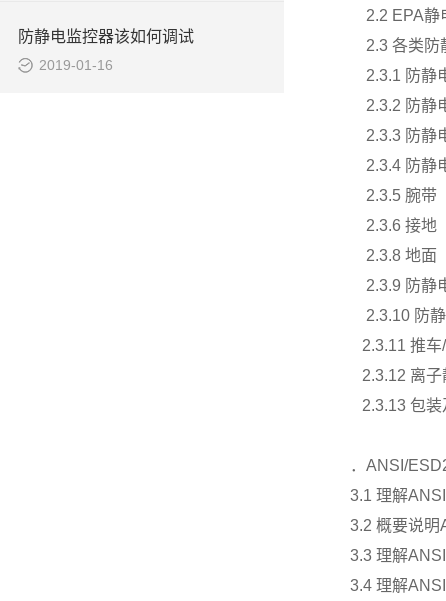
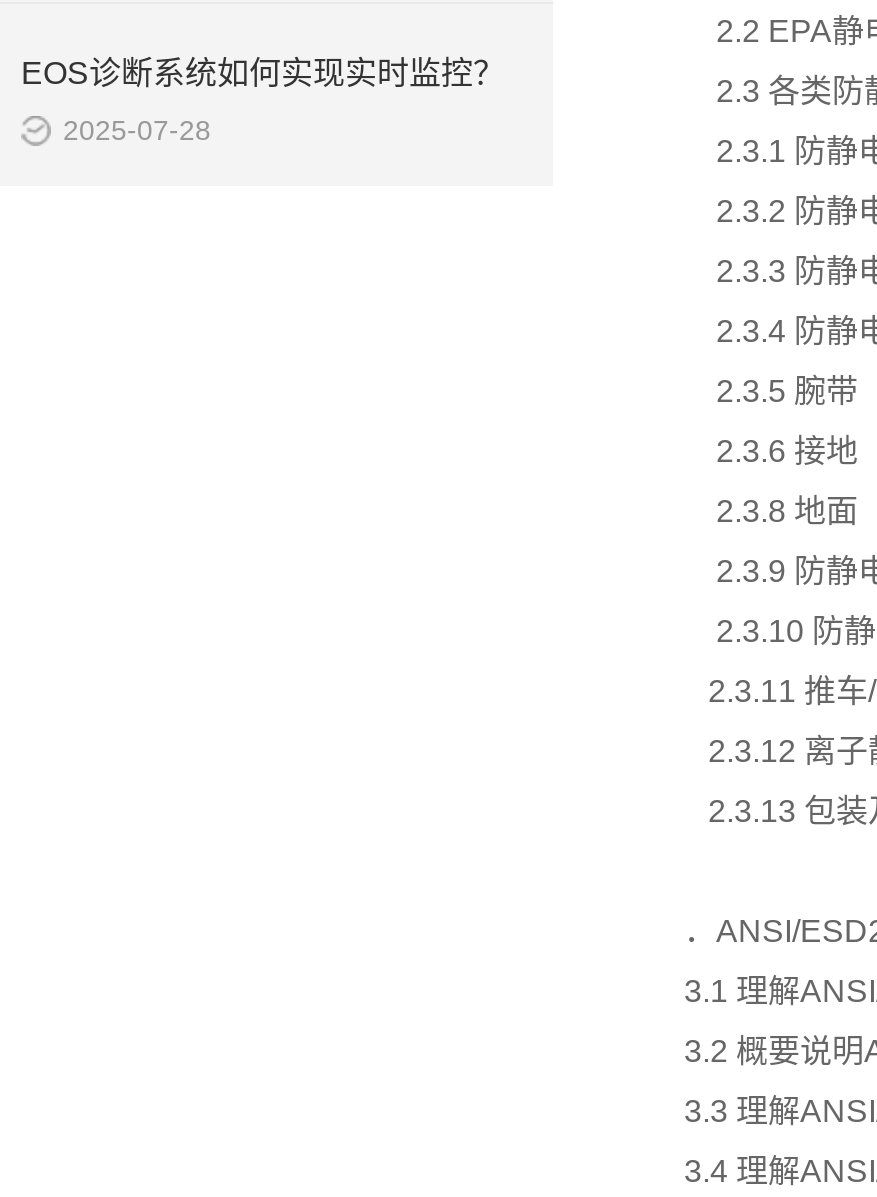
- 防静电监控器该如何调试
+ EOS诊断系统如何实现实时监控？

- 2019-01-16
+ 2025-07-28
